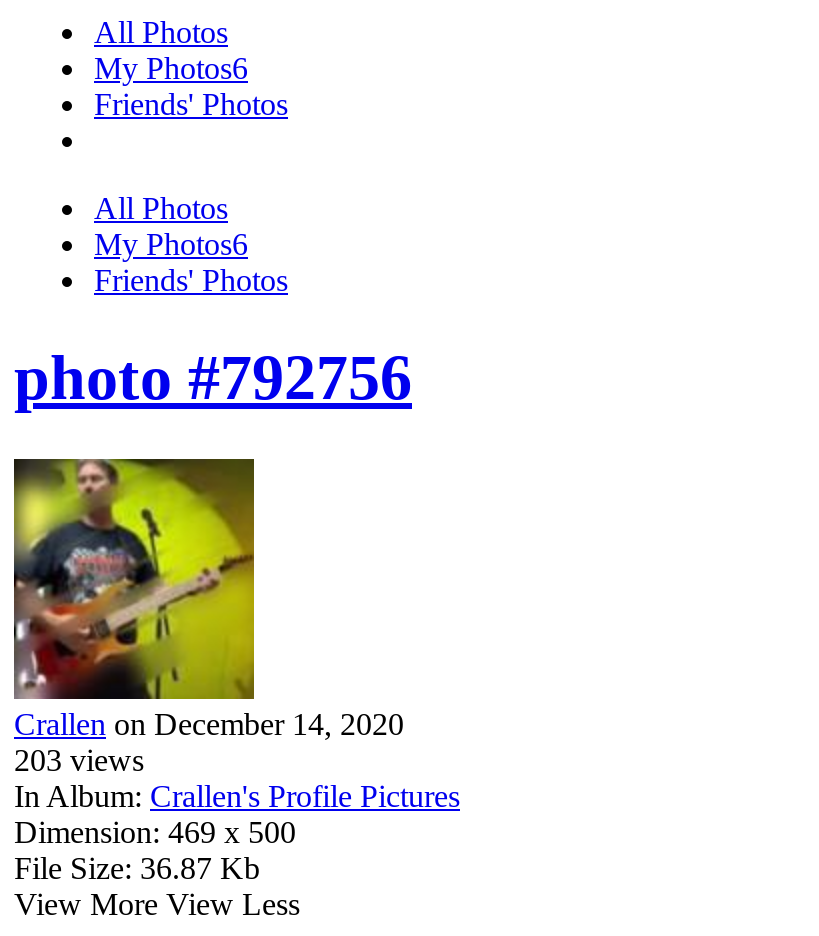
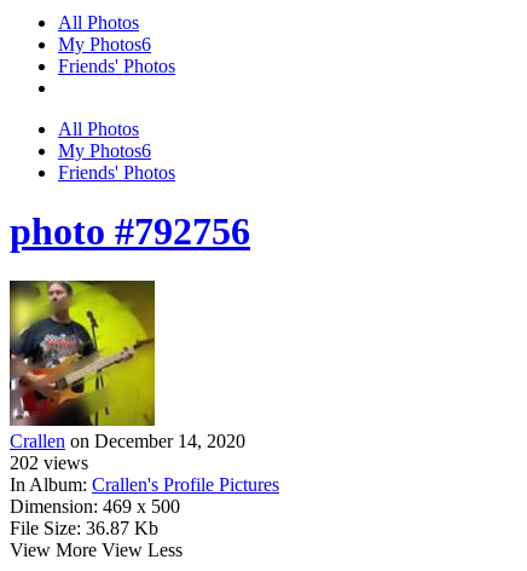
- 203 views
+ 202 views
